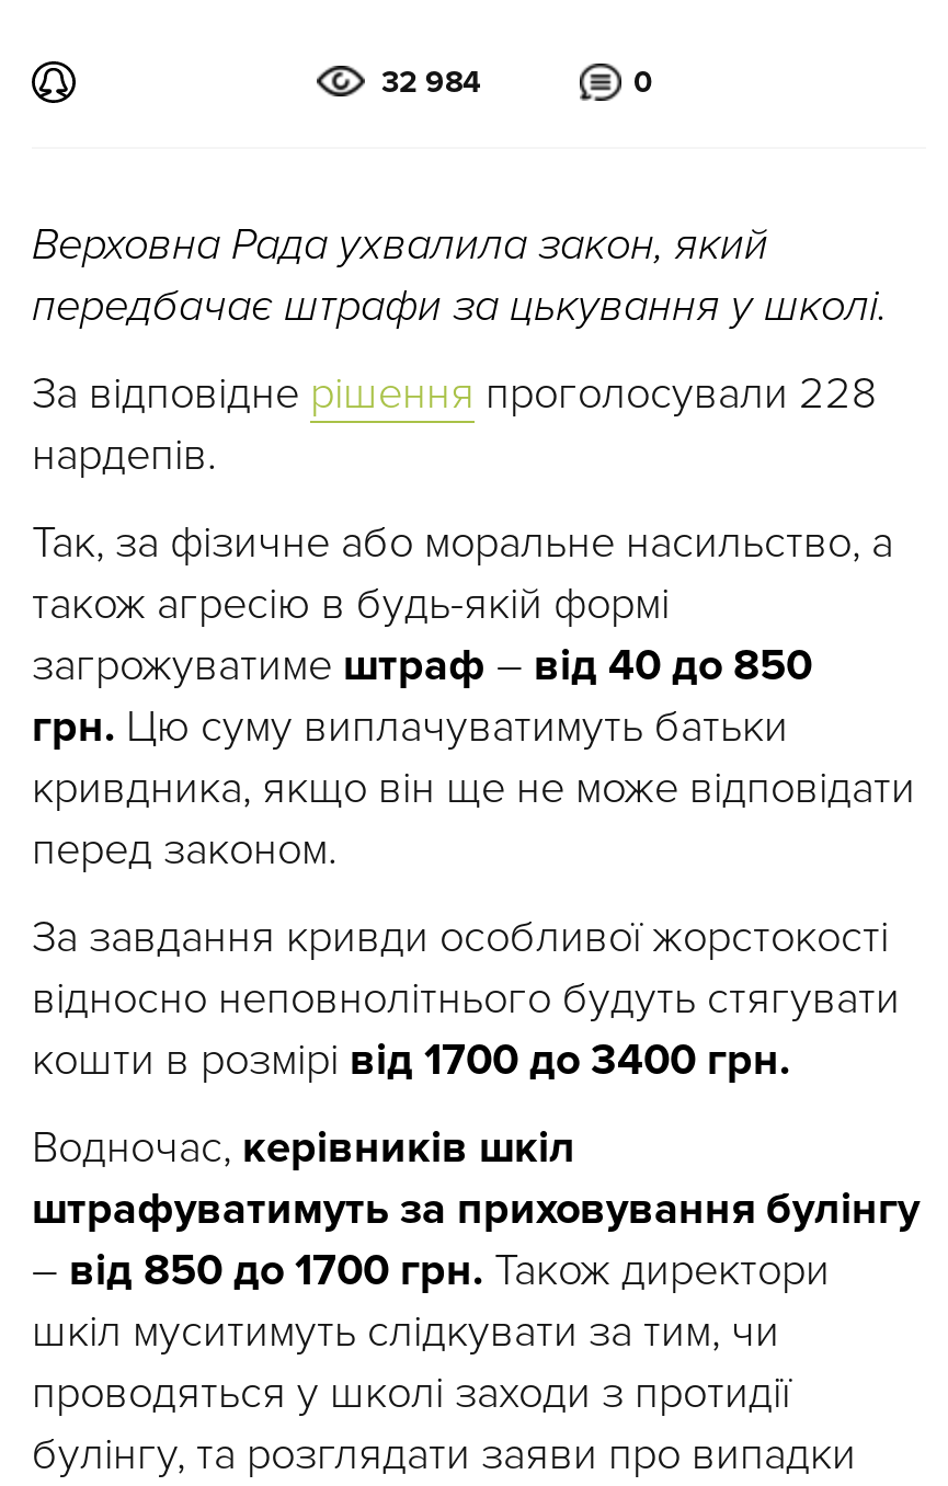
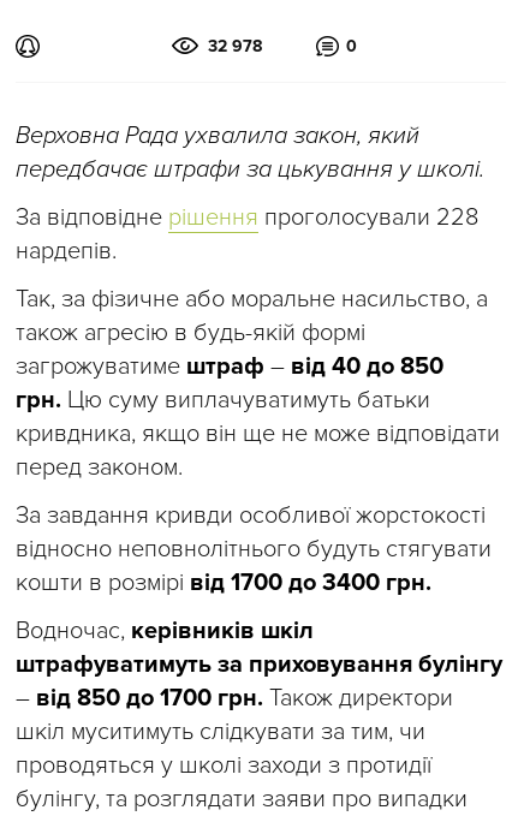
- 32 984
+ 32 978
